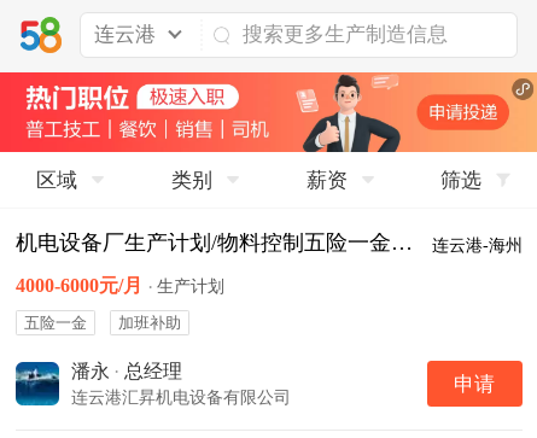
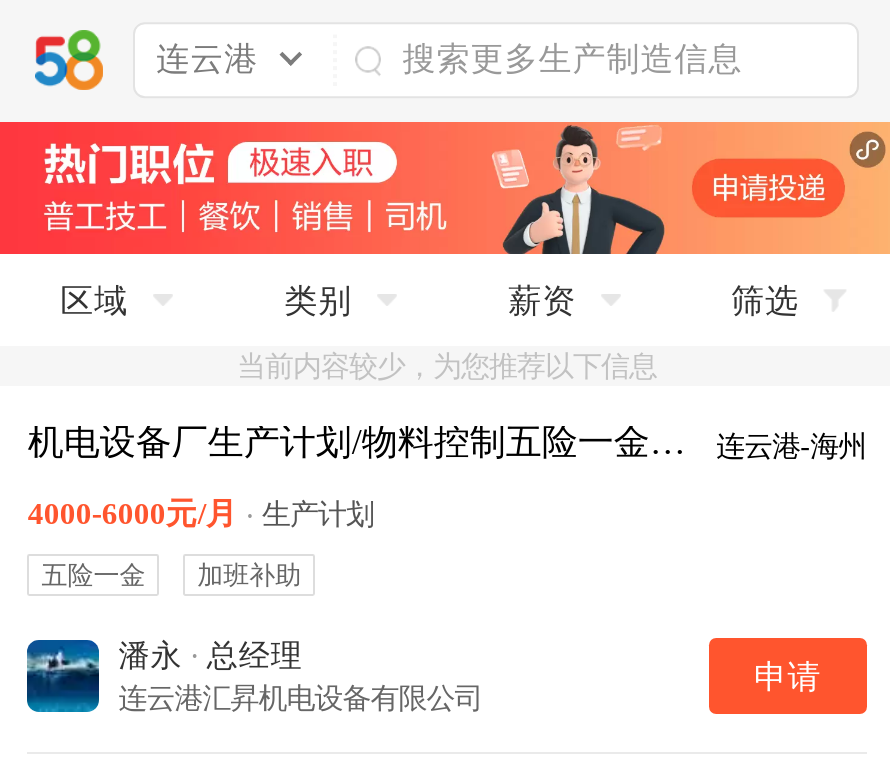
+ 当前内容较少，为您推荐以下信息
